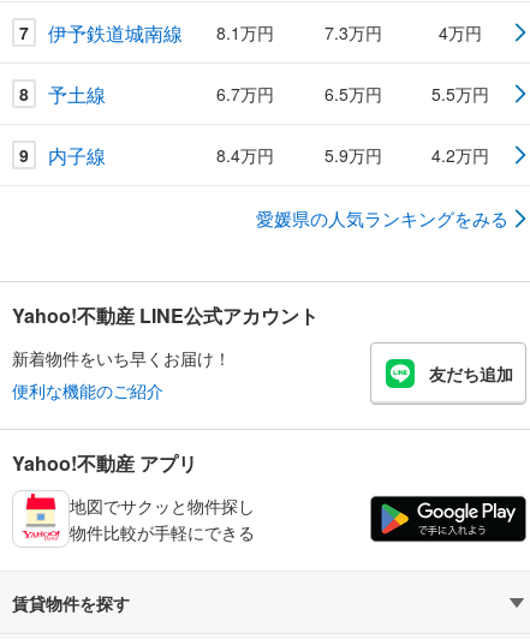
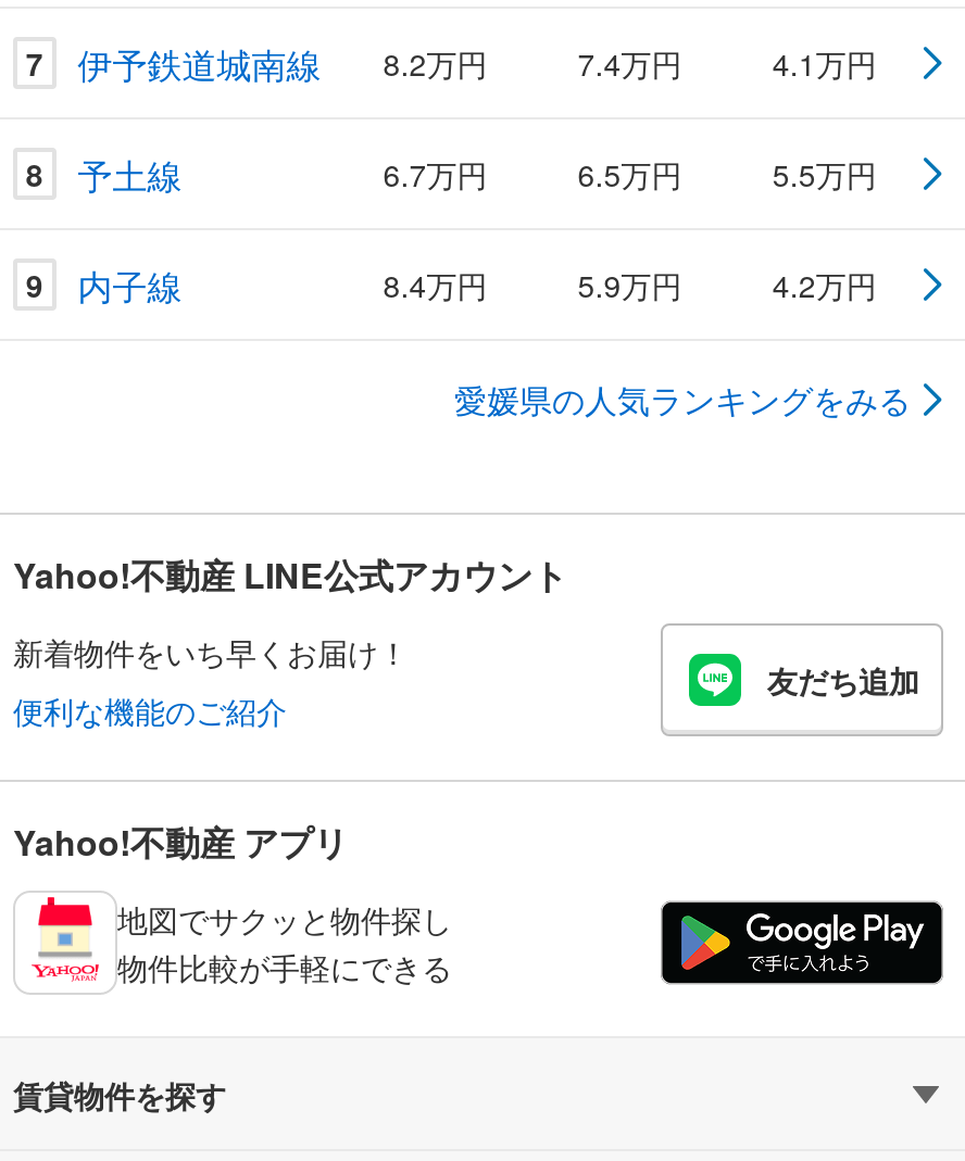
- 7 伊予鉄道城南線 8.1万円
+ 7 伊予鉄道城南線 8.2万円

- 7.3万円
+ 7.4万円

- 4万円
+ 4.1万円
